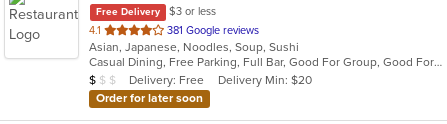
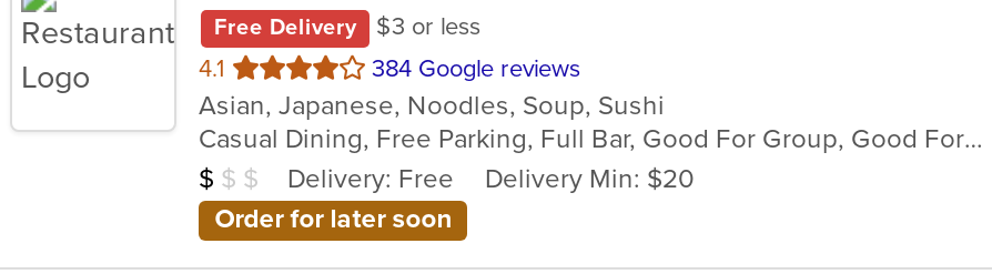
- 381 Google reviews
+ 384 Google reviews
